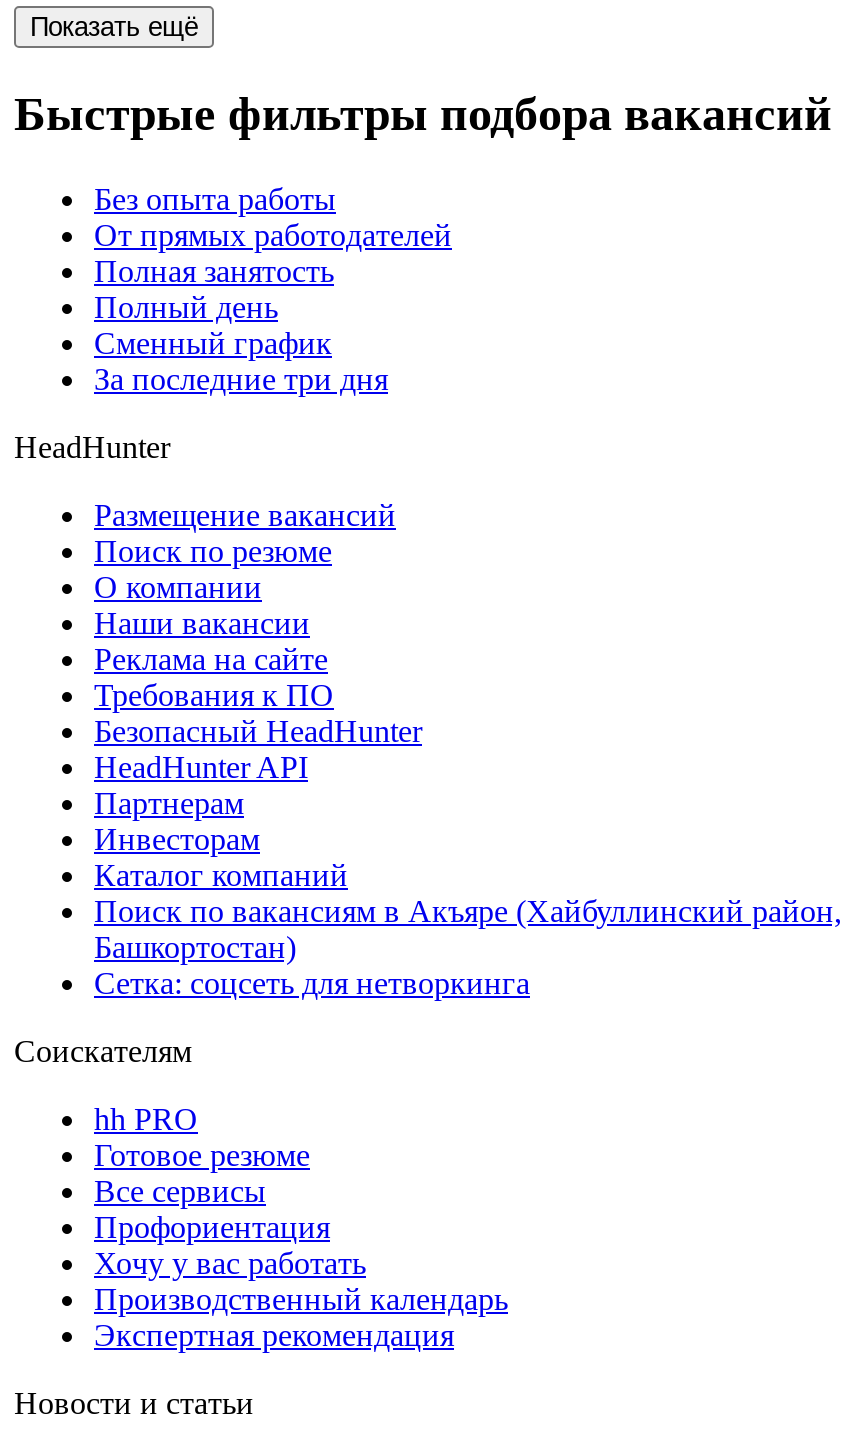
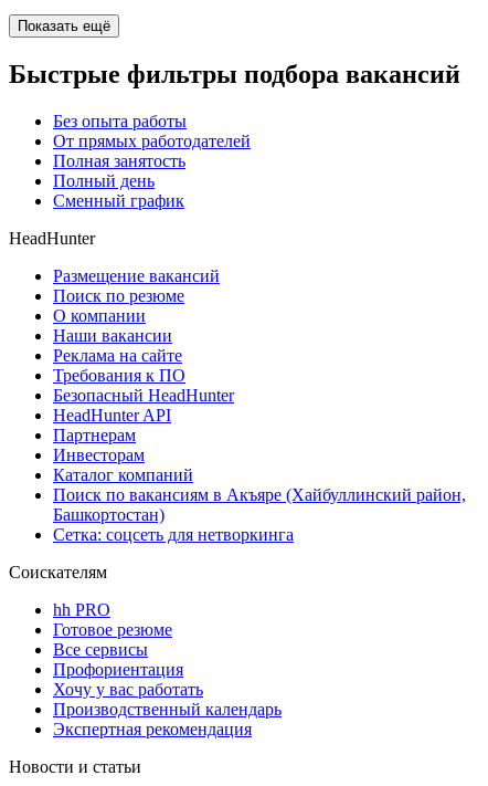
- За последние три дня
